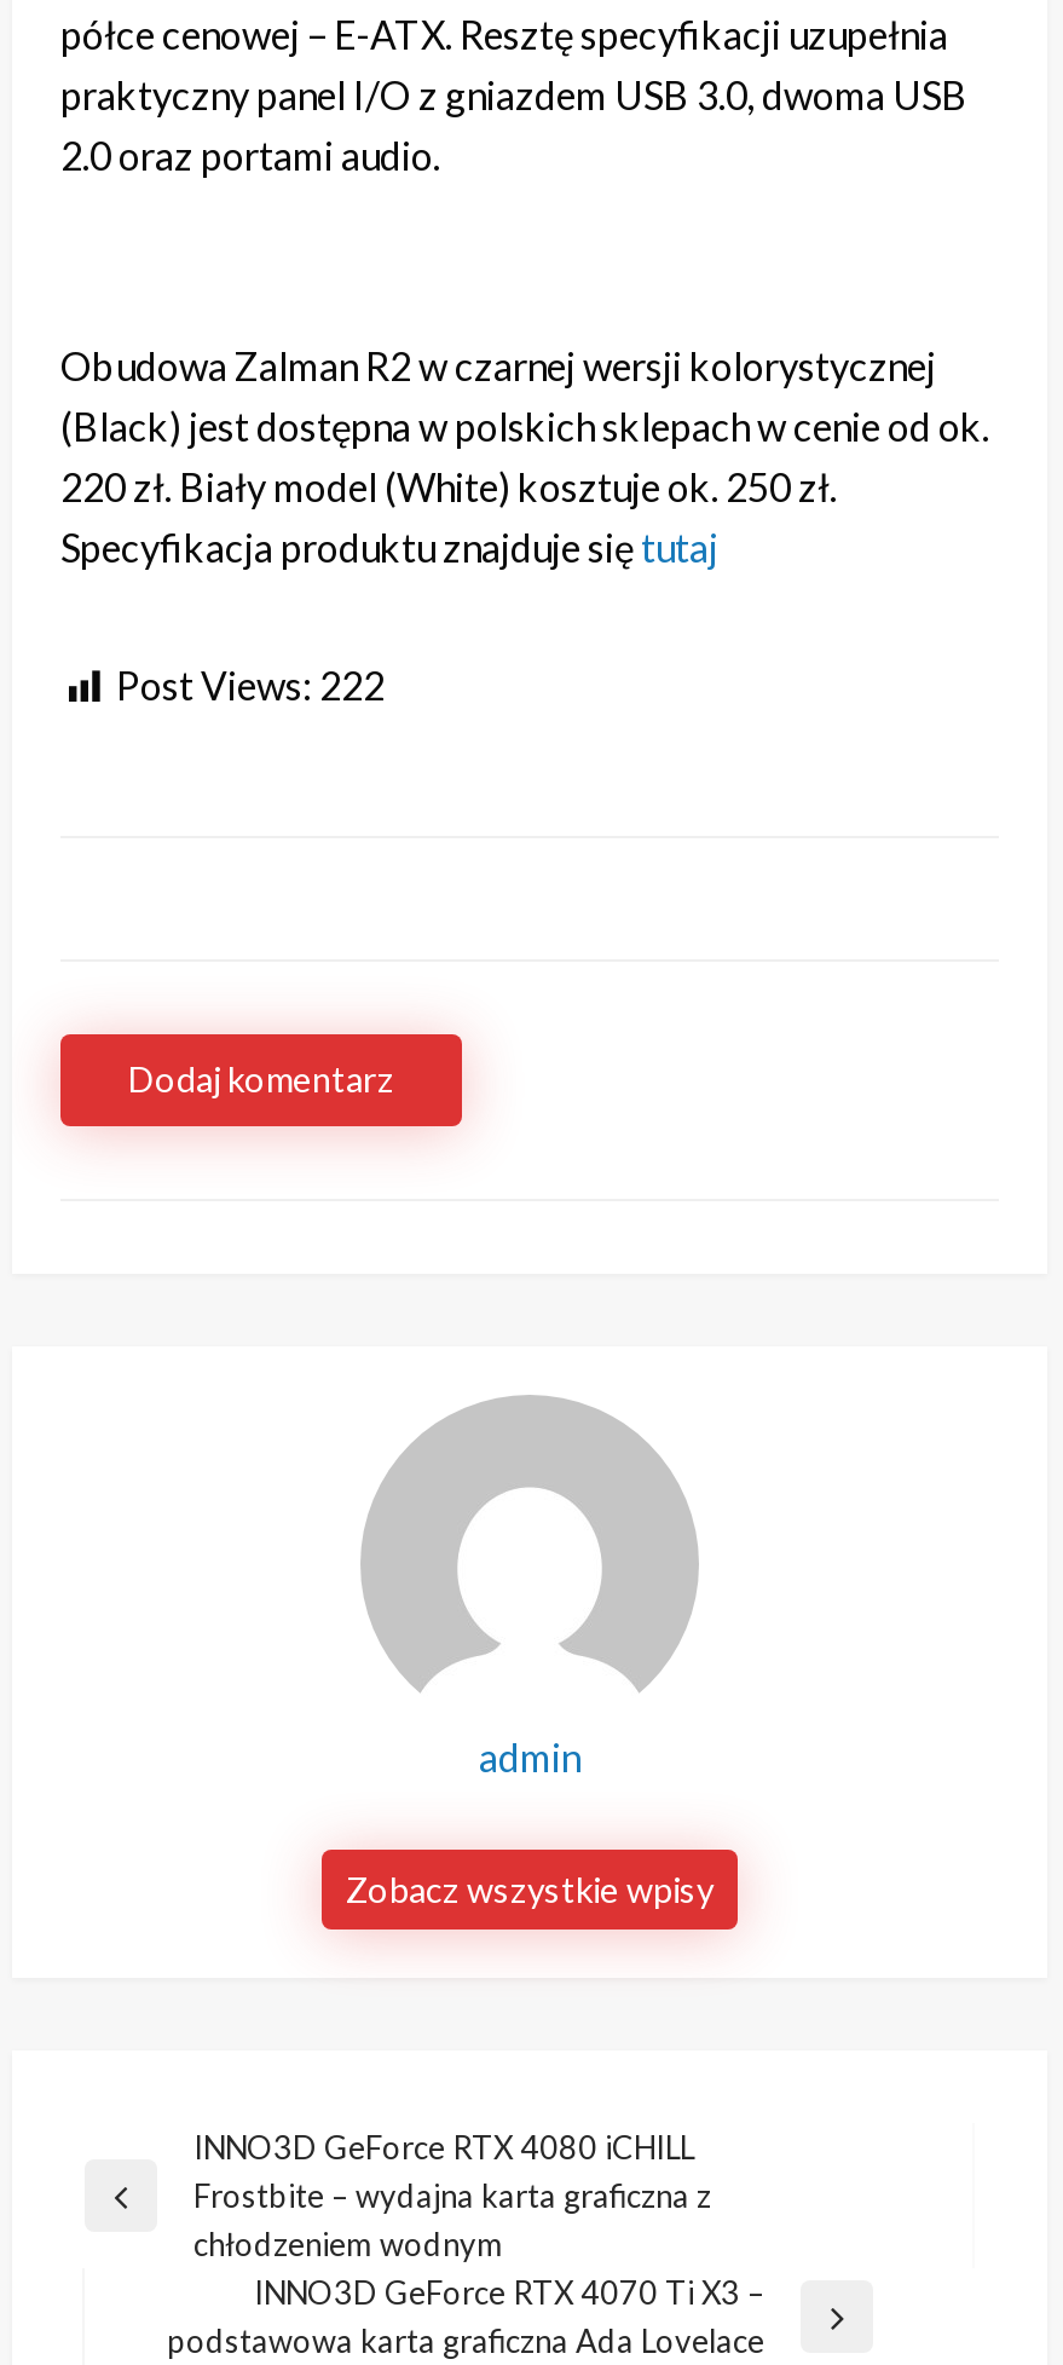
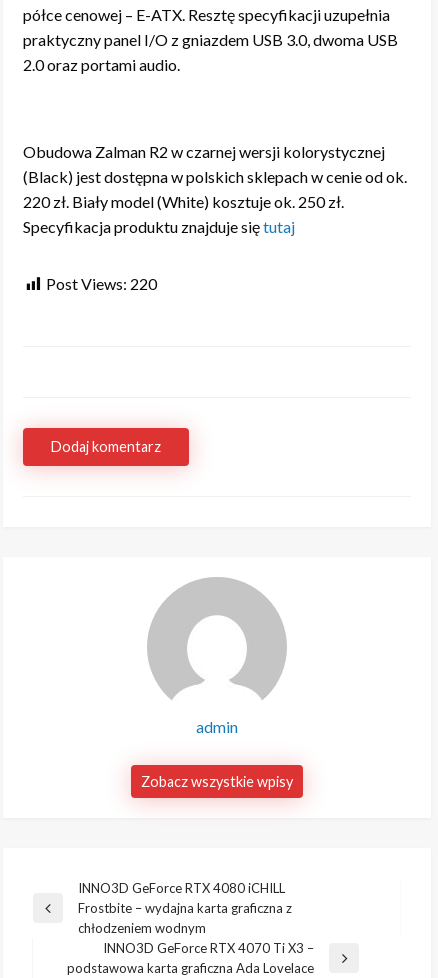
- Post Views: 222
+ Post Views: 220
